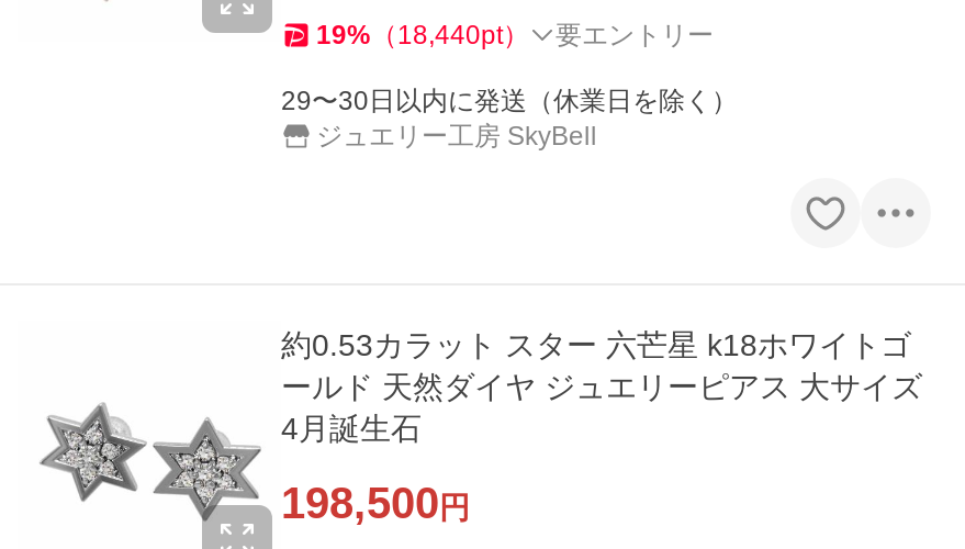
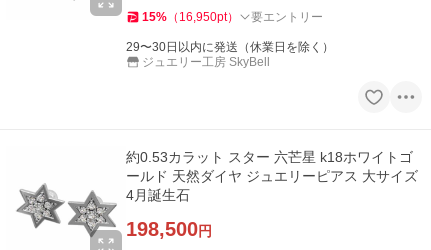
- 19%（18,440pt） 要エントリー
+ 15%（16,950pt） 要エントリー
